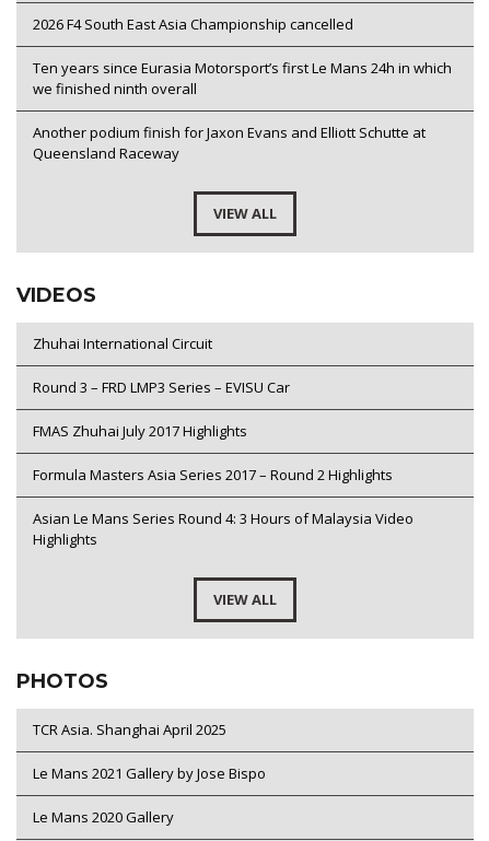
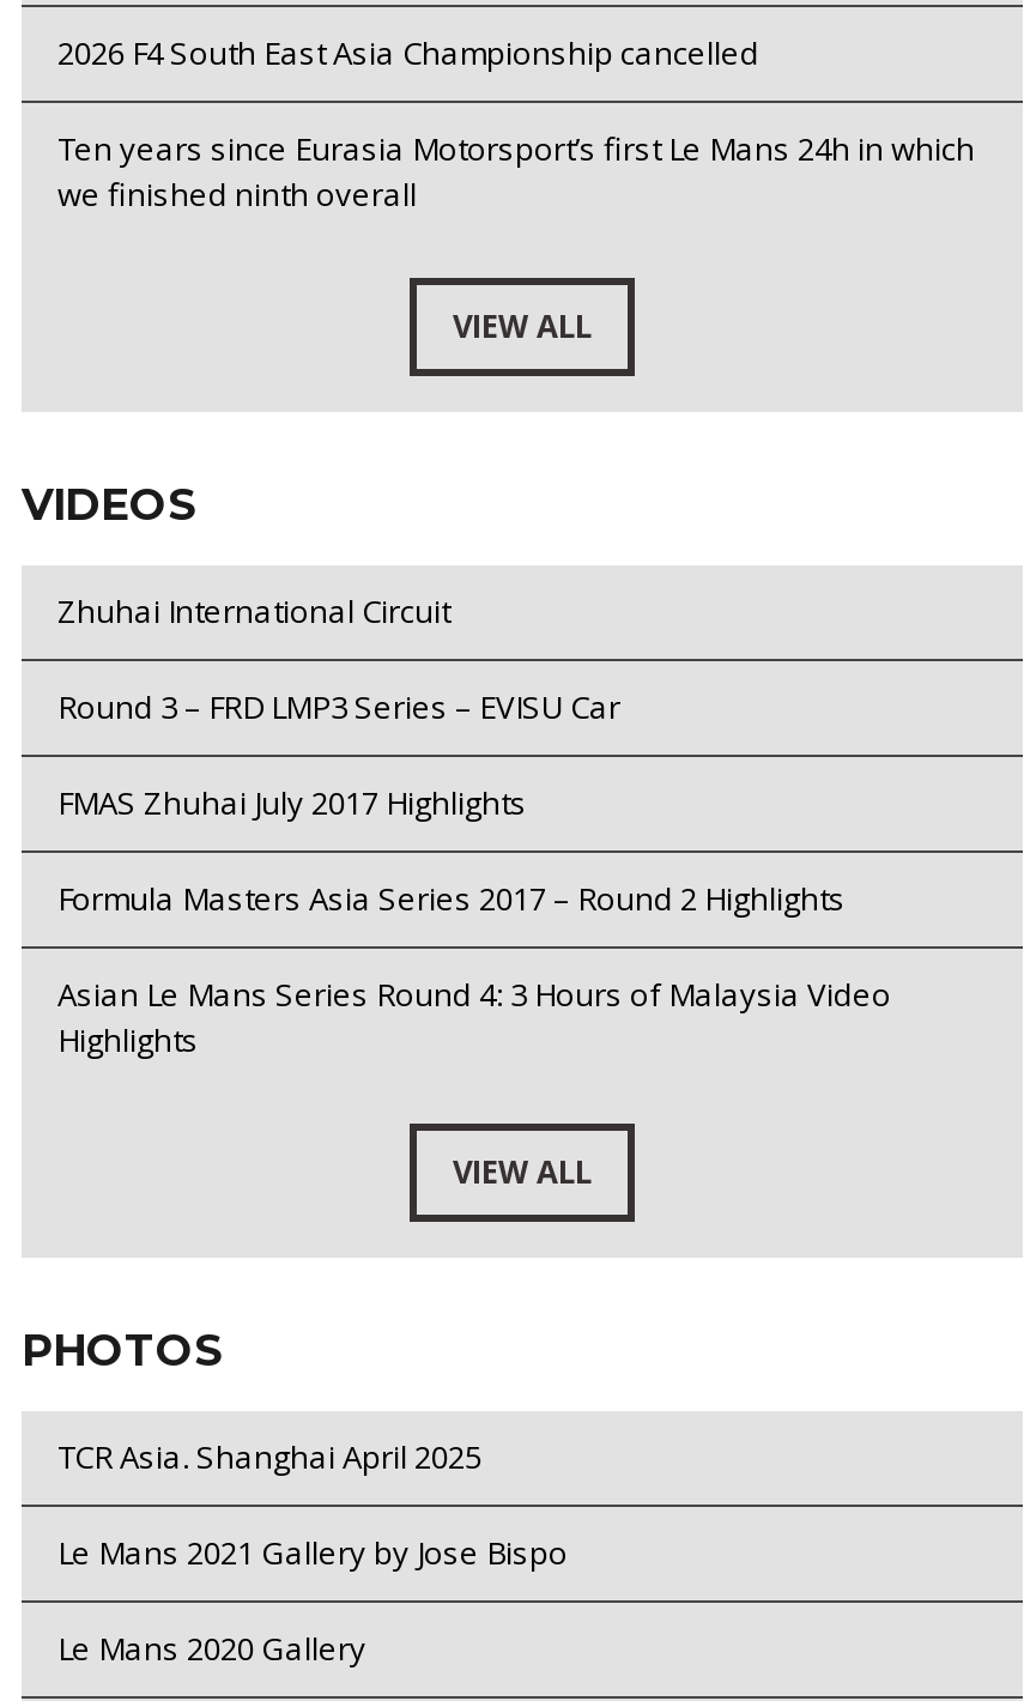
- Another podium finish for Jaxon Evans and Elliott Schutte at
- Queensland Raceway
